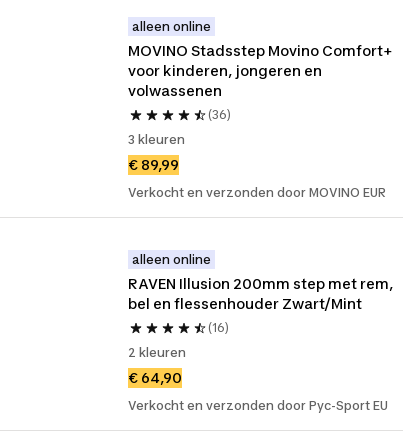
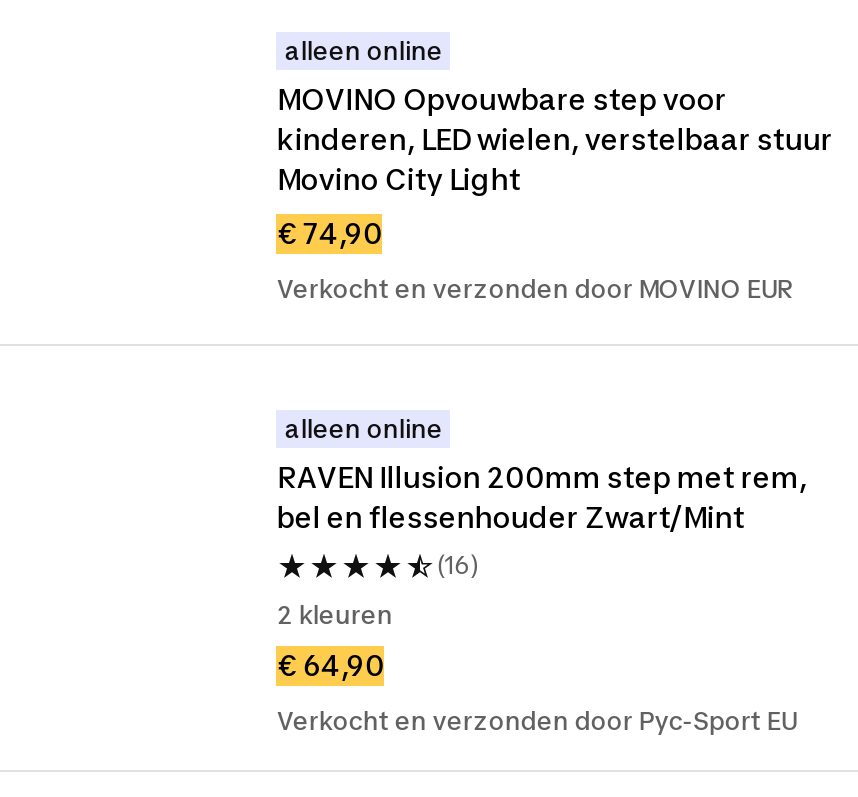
- MOVINO Stadsstep Movino Comfort+
- voor kinderen, jongeren en
- volwassenen
- (36)
- 3 kleuren
- € 89,99
+ MOVINO Opvouwbare step voor
+ kinderen, LED wielen, verstelbaar stuur
+ Movino City Light
+ € 74,90
